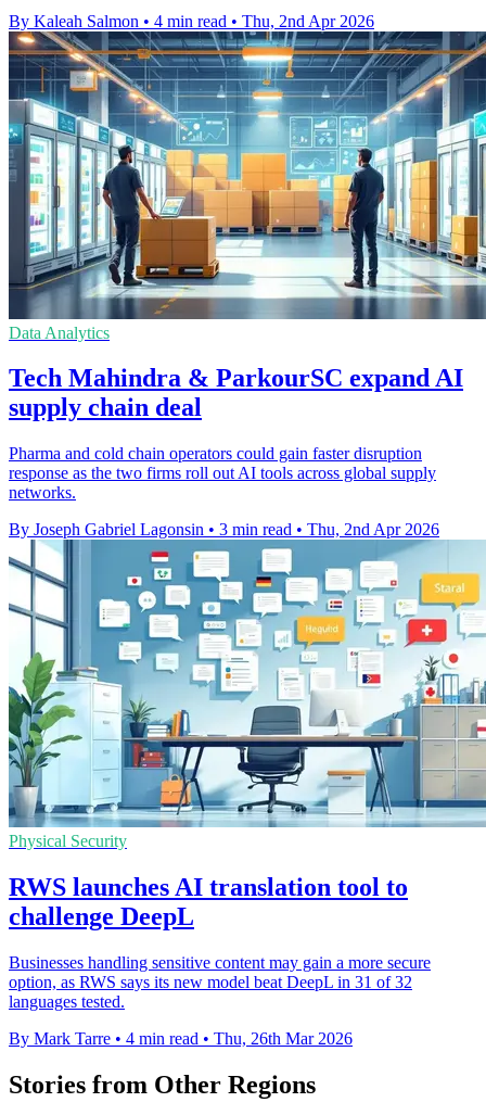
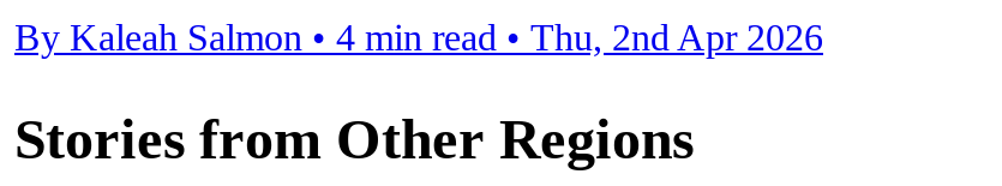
- [image]
- Data Analytics
- Tech Mahindra & ParkourSC expand AI
- supply chain deal
- Pharma and cold chain operators could gain faster disruption
- response as the two firms roll out AI tools across global supply
- networks.
- By Joseph Gabriel Lagonsin • 3 min read • Thu, 2nd Apr 2026

- [image]
- Physical Security
- RWS launches AI translation tool to
- challenge DeepL
- Businesses handling sensitive content may gain a more secure
- option, as RWS says its new model beat DeepL in 31 of 32
- languages tested.
- By Mark Tarre • 4 min read • Thu, 26th Mar 2026
